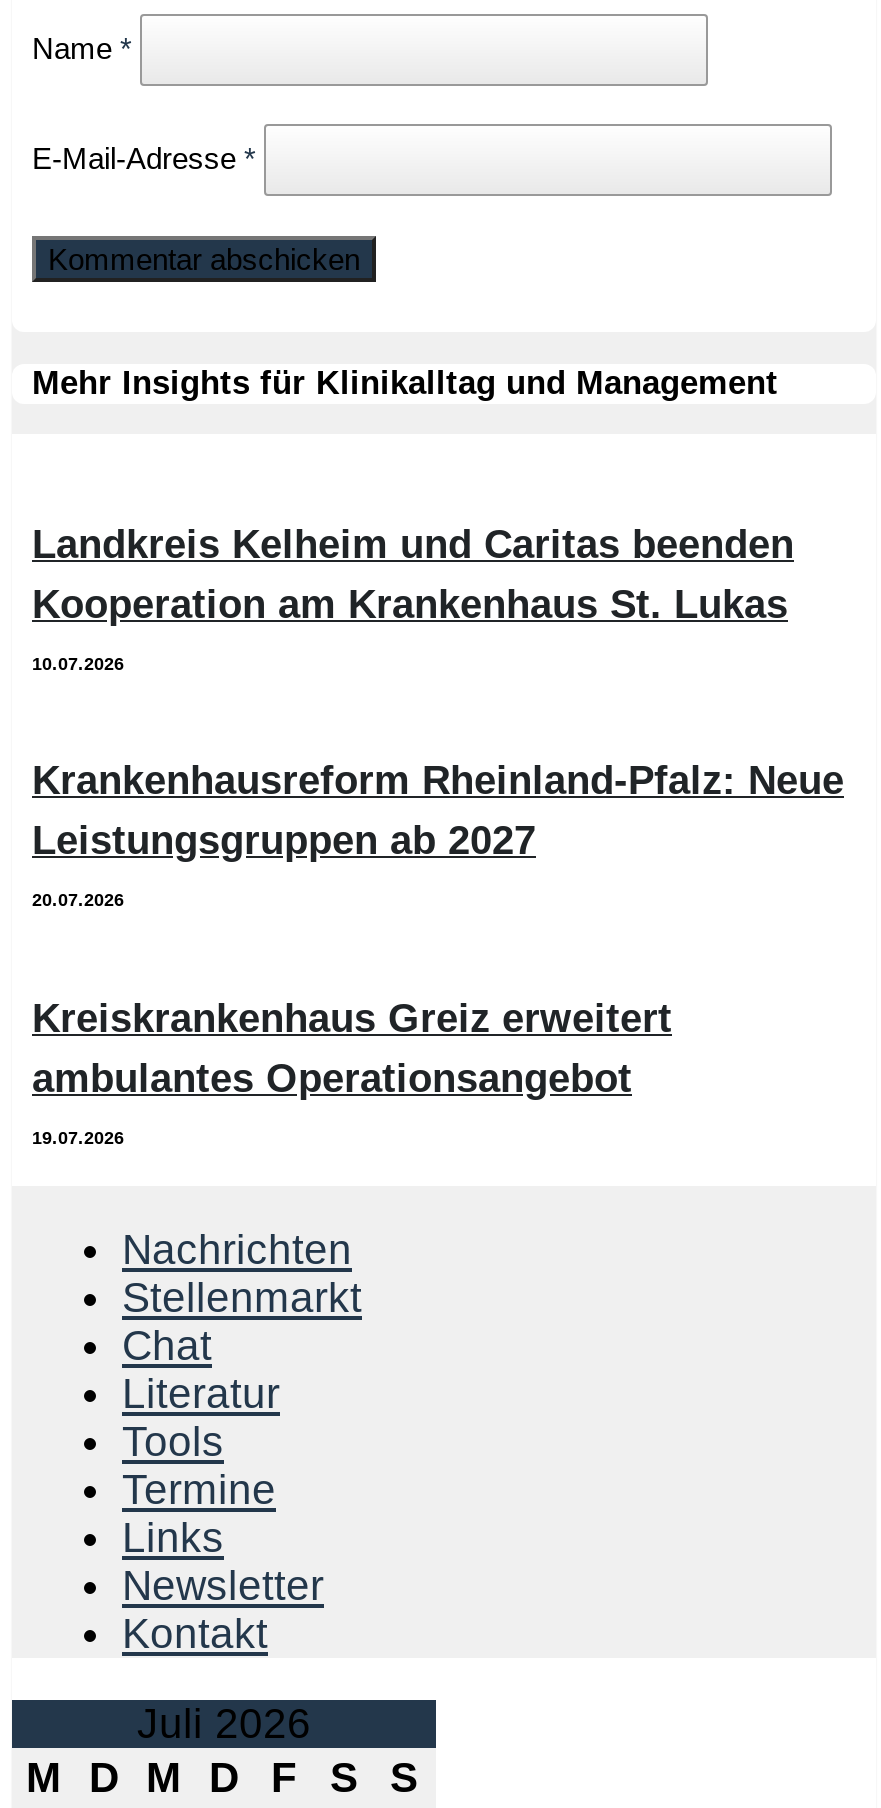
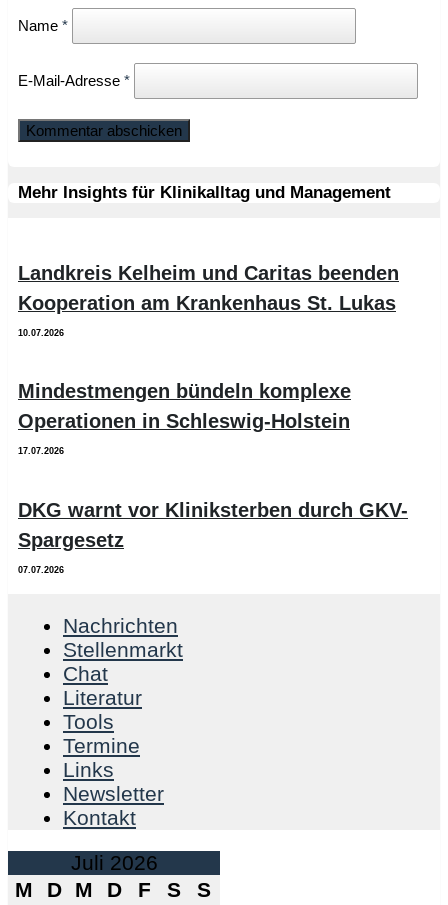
- Krankenhausreform Rheinland-Pfalz: Neue
- Leistungsgruppen ab 2027
+ Mindestmengen bündeln komplexe
+ Operationen in Schleswig-Holstein

- 20.07.2026
+ 17.07.2026

- Kreiskrankenhaus Greiz erweitert
- ambulantes Operationsangebot
+ DKG warnt vor Kliniksterben durch GKV-
+ Spargesetz

- 19.07.2026
+ 07.07.2026
